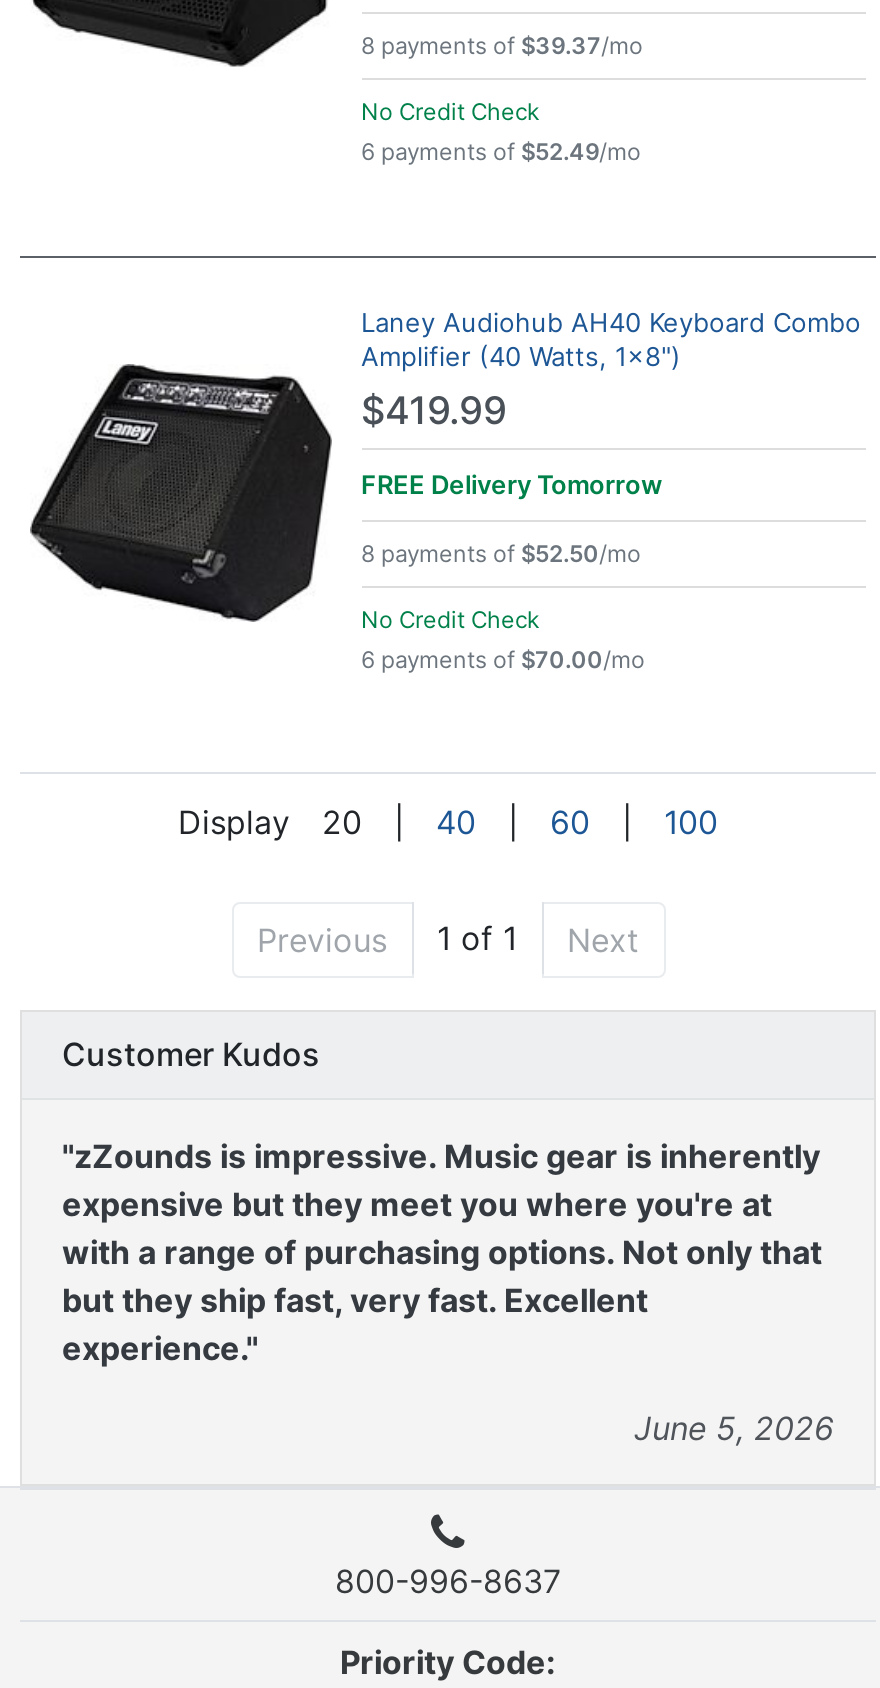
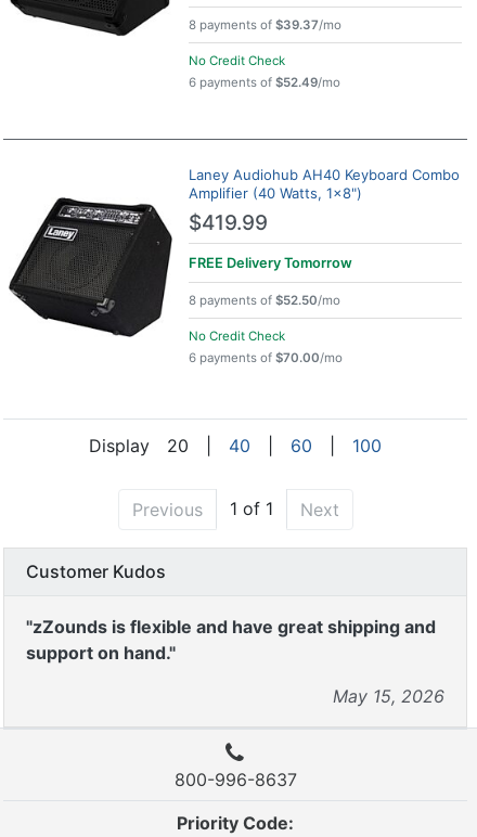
- "zZounds is impressive. Music gear is inherently
- expensive but they meet you where you're at
- with a range of purchasing options. Not only that
- but they ship fast, very fast. Excellent
- experience."
+ "zZounds is flexible and have great shipping and
+ support on hand."

- June 5, 2026
+ May 15, 2026
